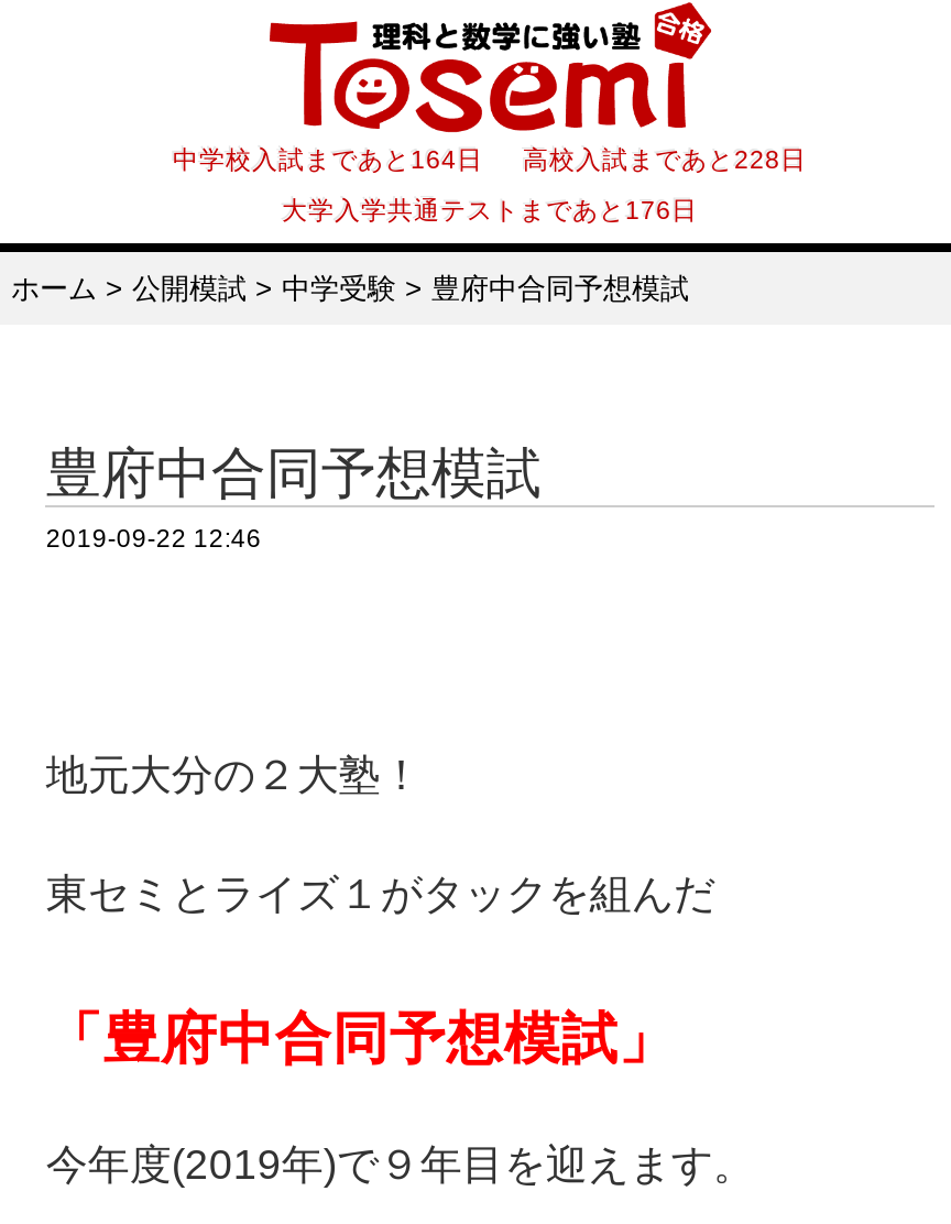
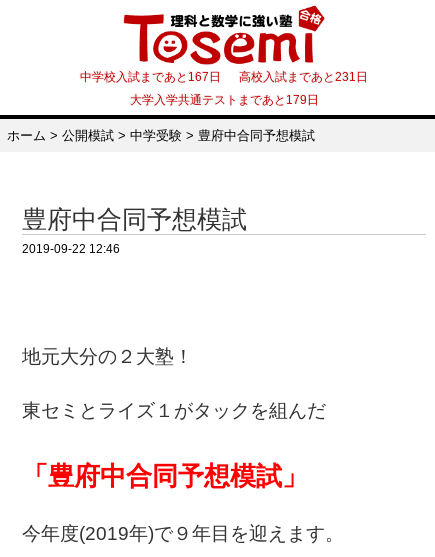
- 中学校入試まであと164日 高校入試まであと228日
+ 中学校入試まであと167日 高校入試まであと231日

- 大学入学共通テストまであと176日
+ 大学入学共通テストまであと179日
